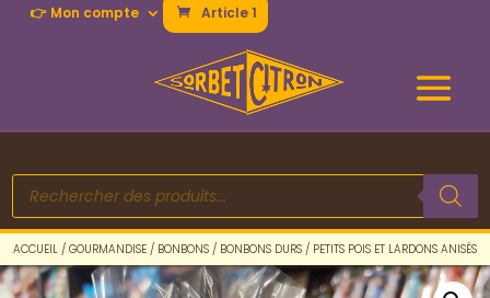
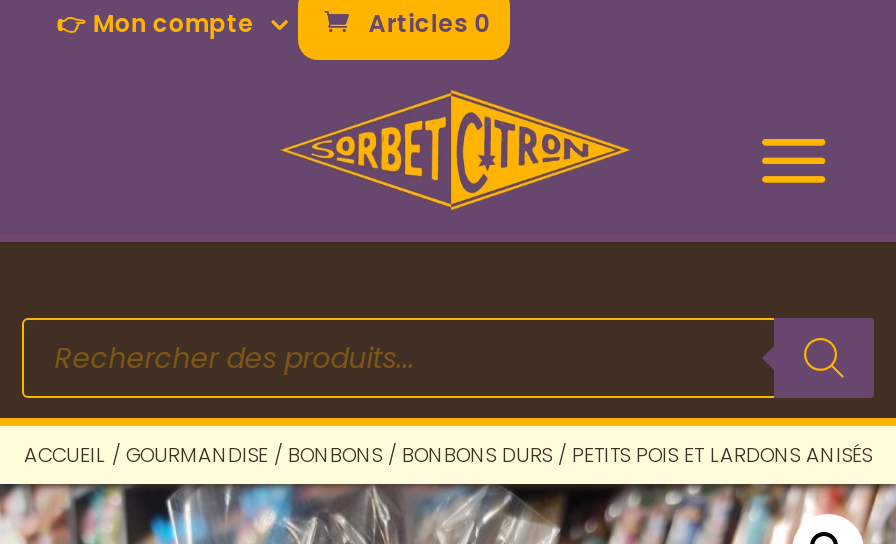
- Article 1
+ Articles 0
